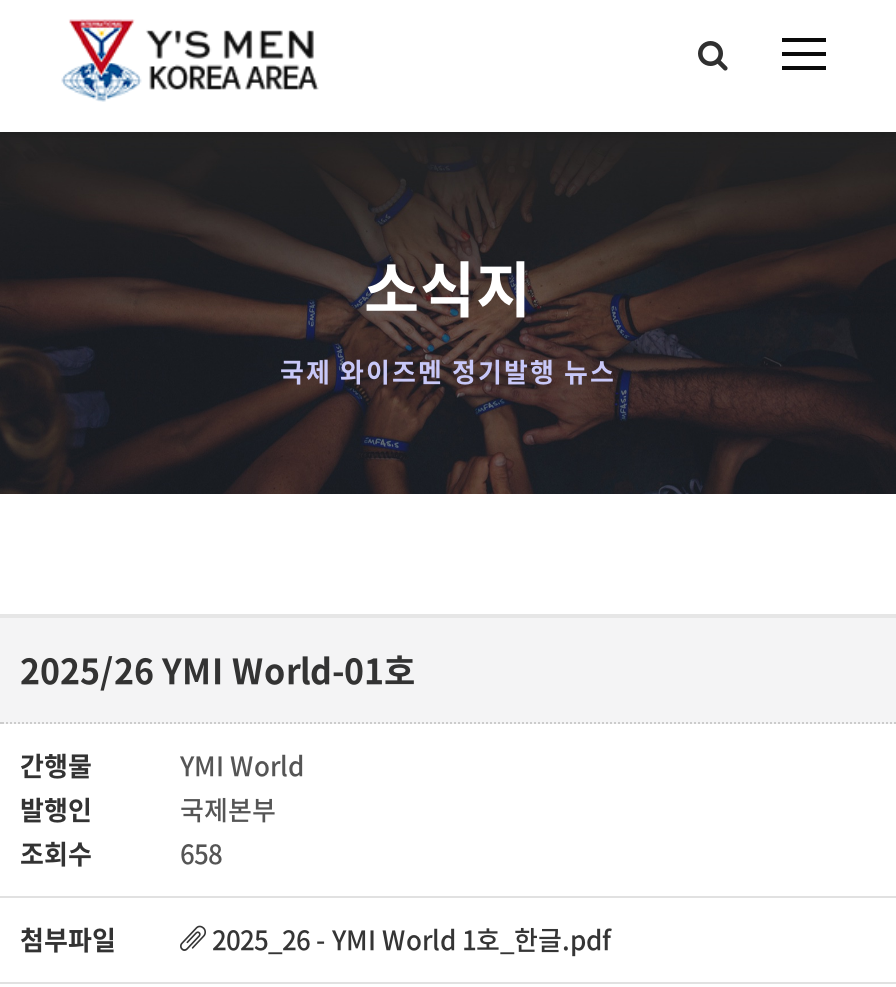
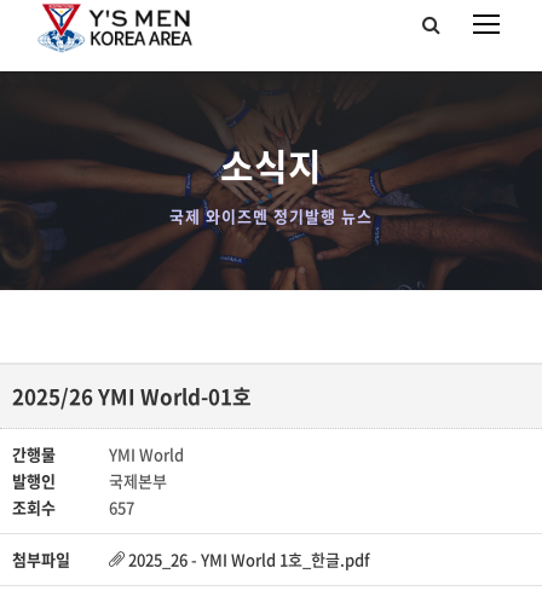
- 658
+ 657
